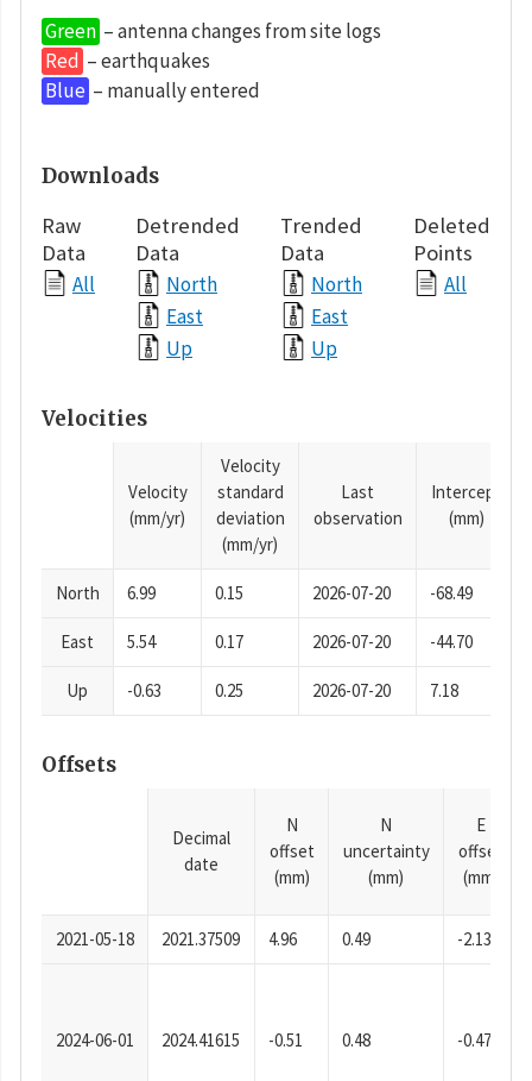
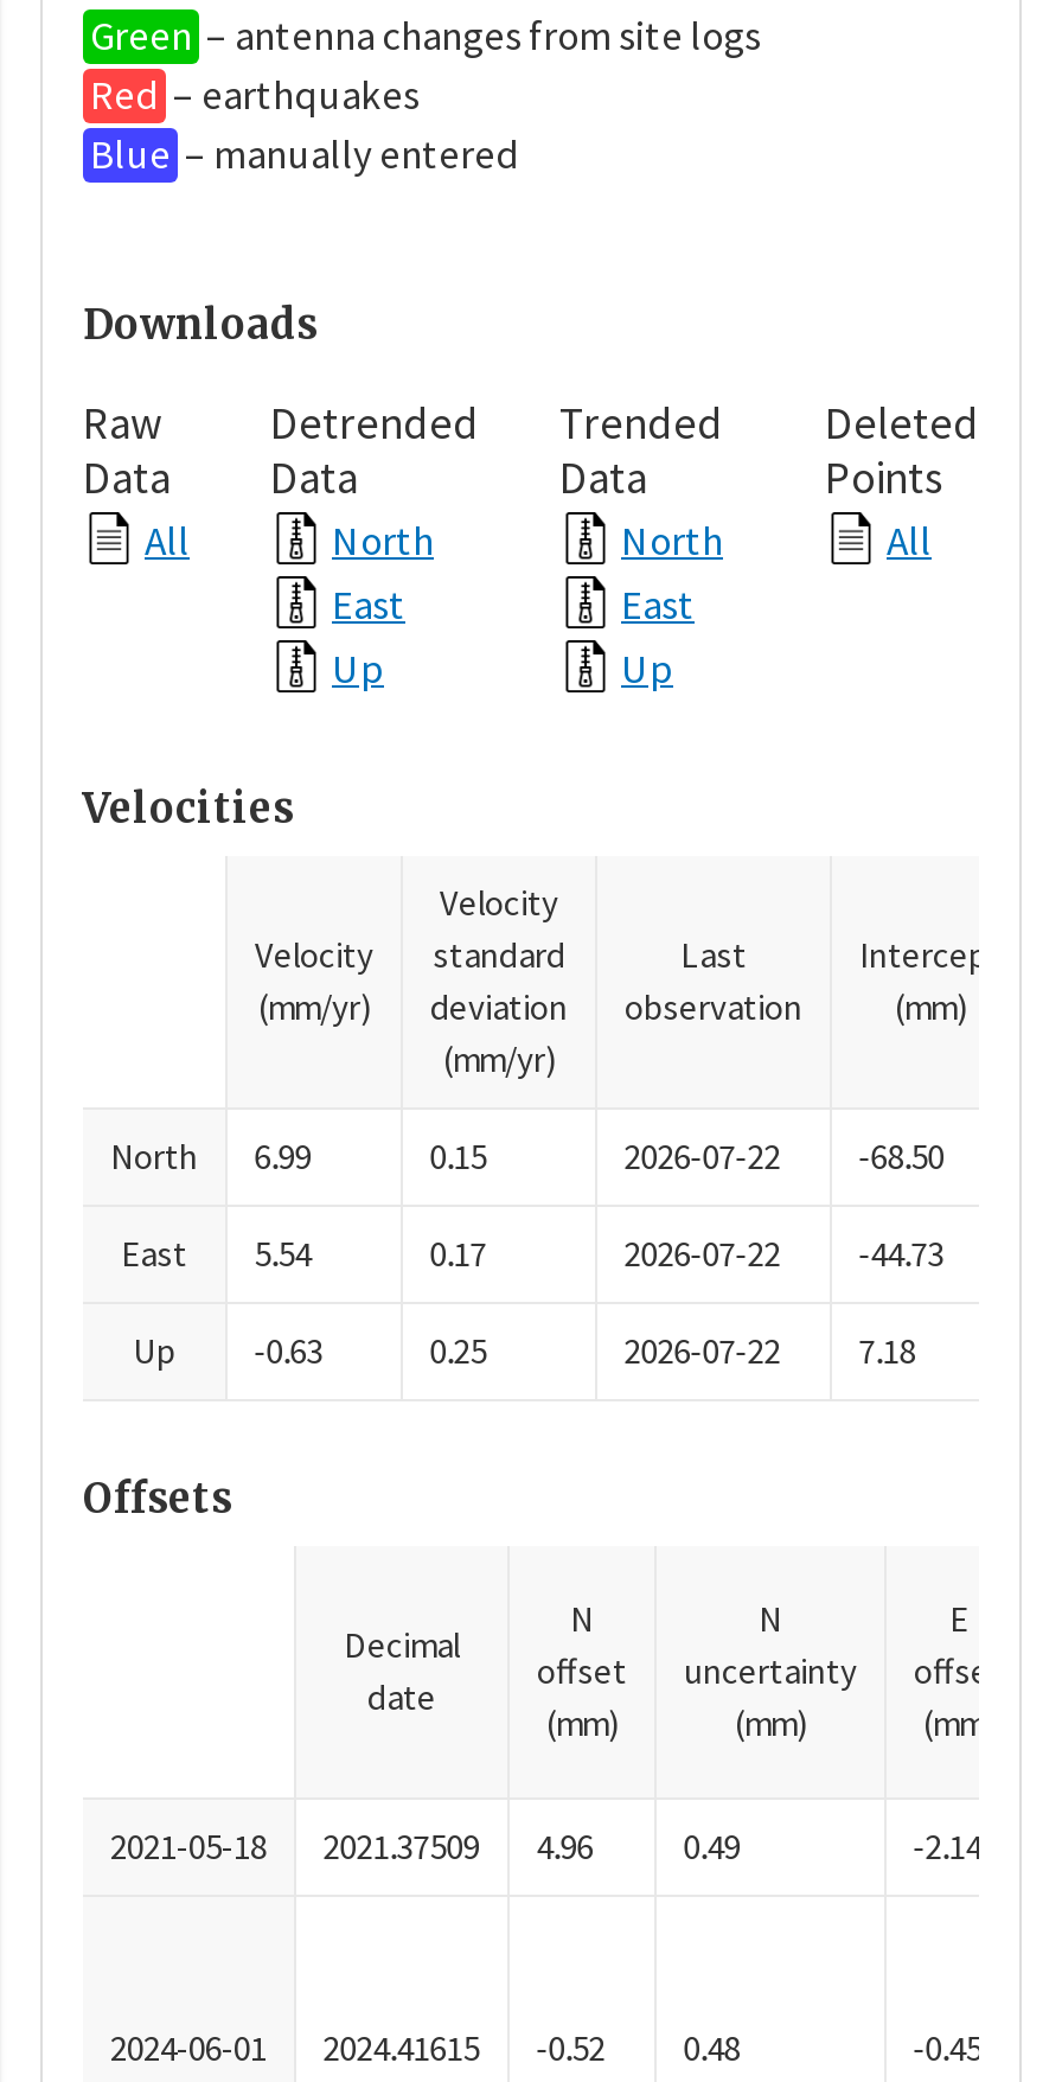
- 2026-07-20
+ 2026-07-22

- -68.49
+ -68.50

- 2026-07-20
+ 2026-07-22

- -44.70
+ -44.73

- 2026-07-20 7.18
+ 2026-07-22 7.18

- -2.13
+ -2.14

- 2024-06-01 2024.41615 -0.51 0.48
+ 2024-06-01 2024.41615 -0.52 0.48

- -0.47
+ -0.45
